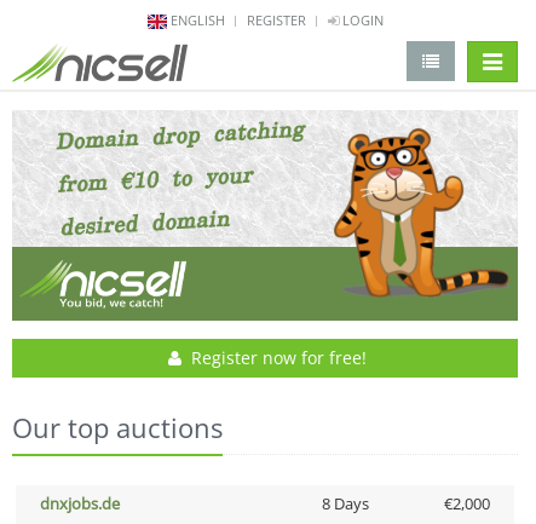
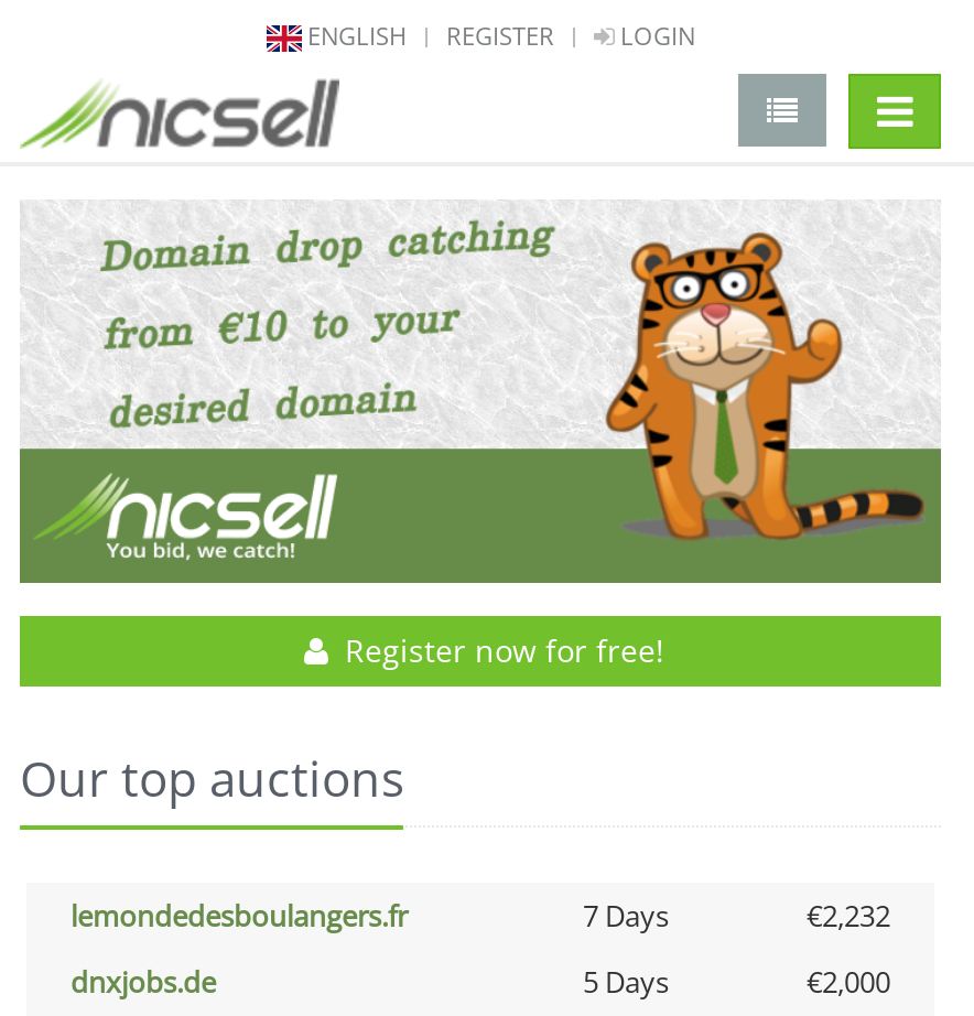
+ lemondedesboulangers.fr
+ 7 Days
+ €2,232

- 8 Days
+ 5 Days
